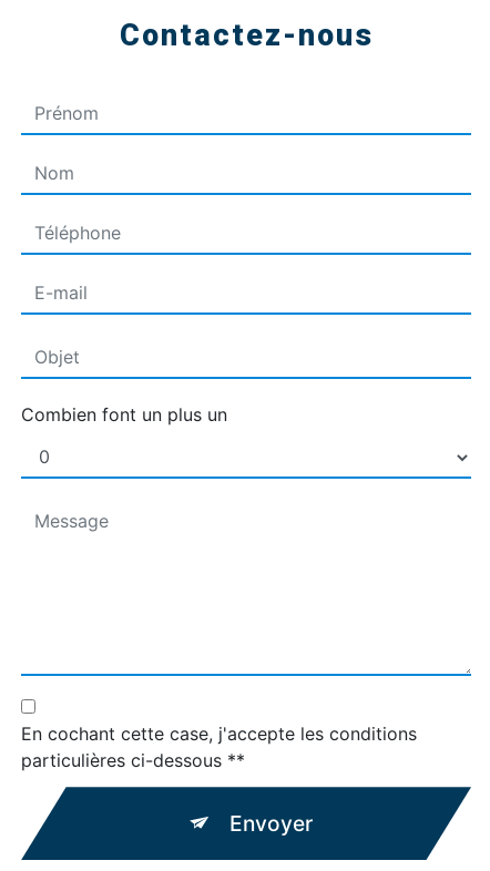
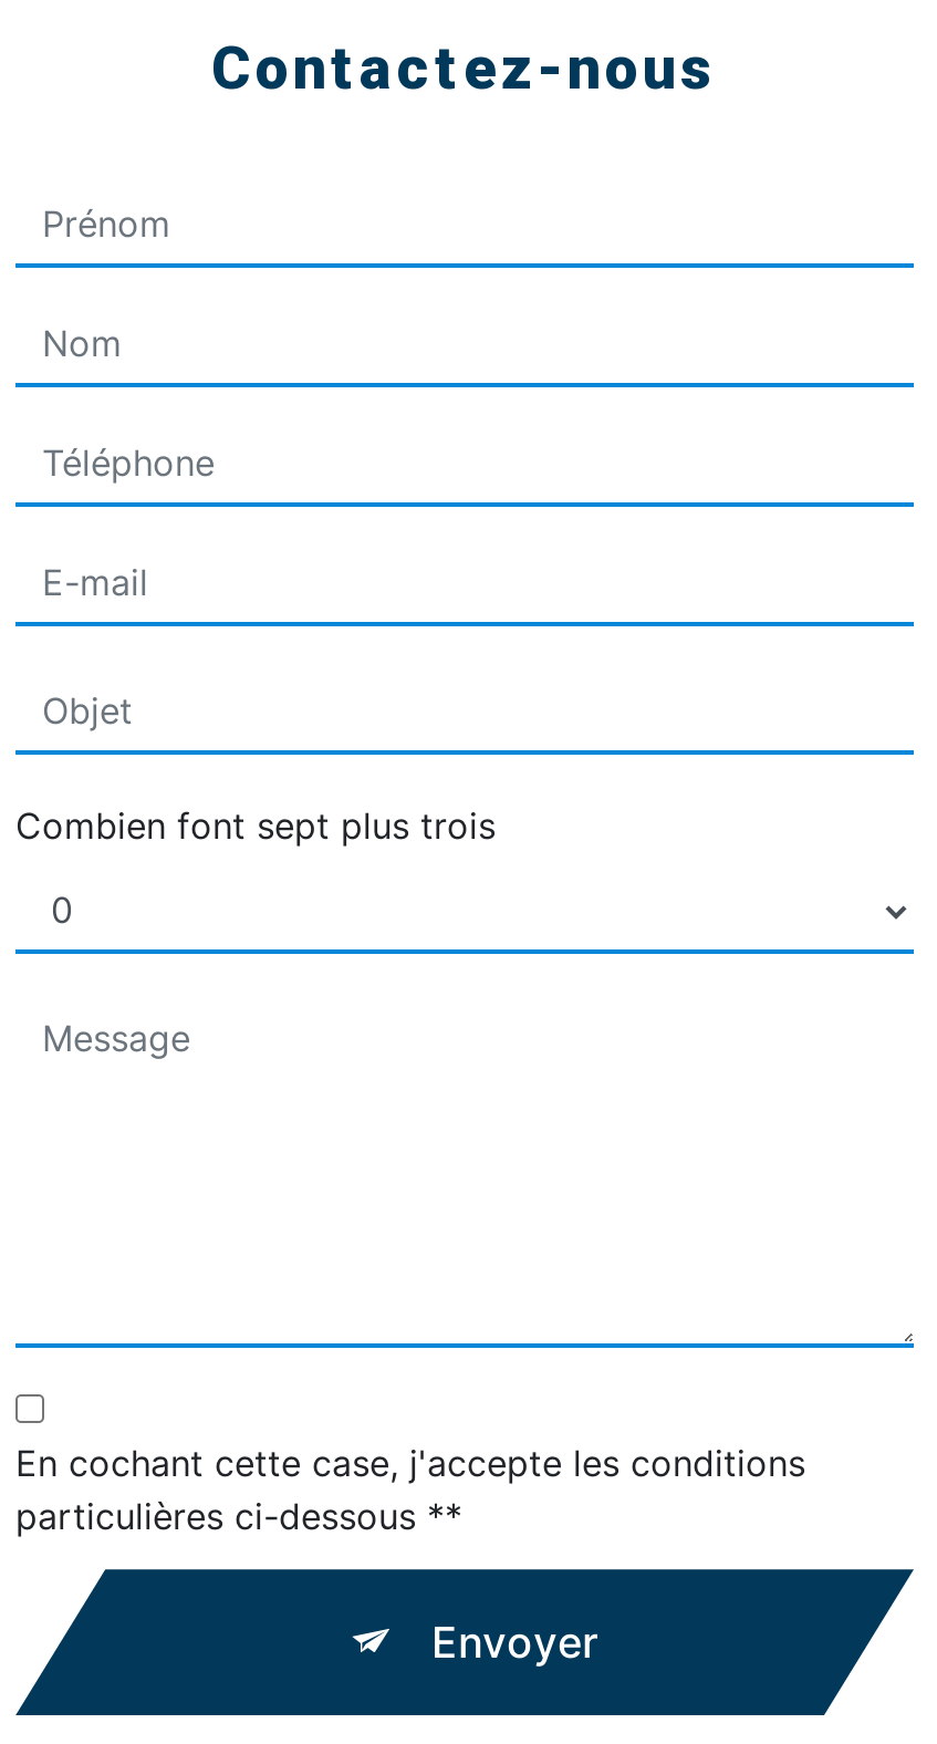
- Combien font un plus un
+ Combien font sept plus trois
